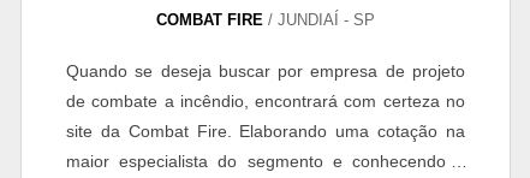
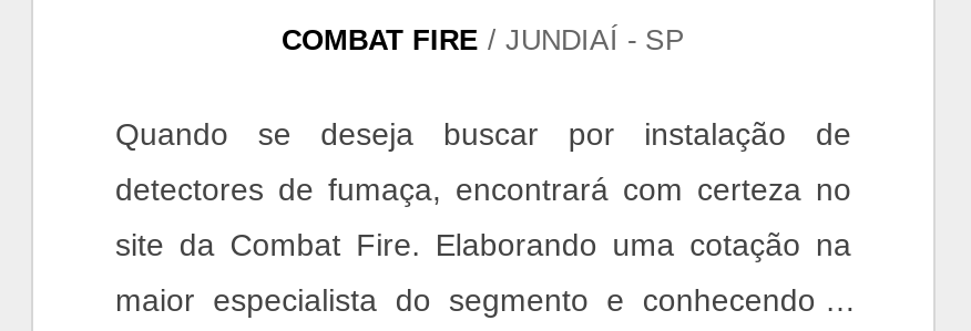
- Quando se deseja buscar por empresa de projeto
+ Quando se deseja buscar por instalação de

- de combate a incêndio, encontrará com certeza no
+ detectores de fumaça, encontrará com certeza no
